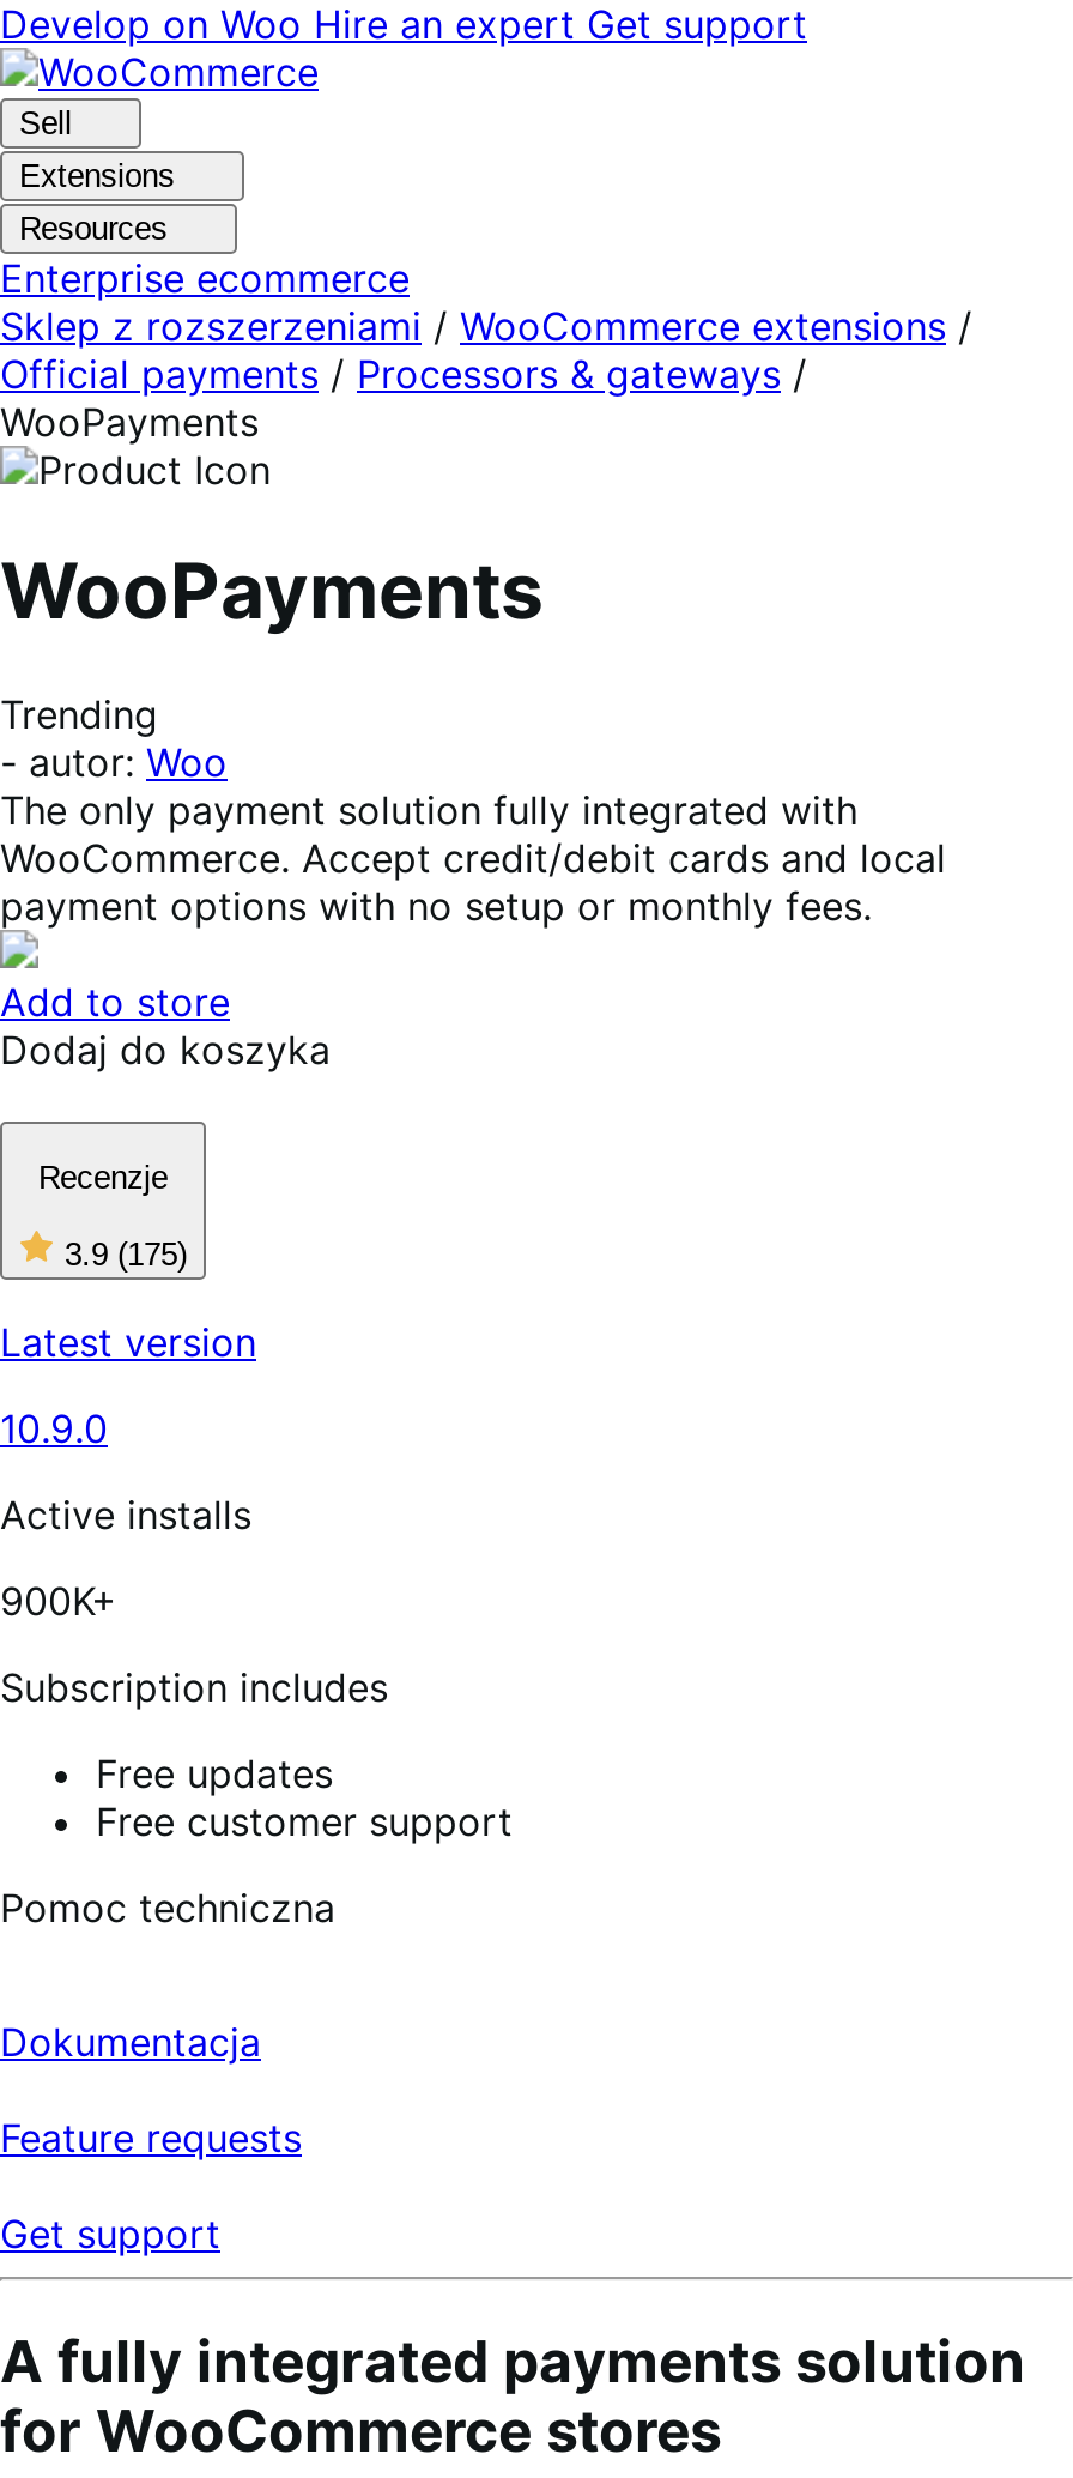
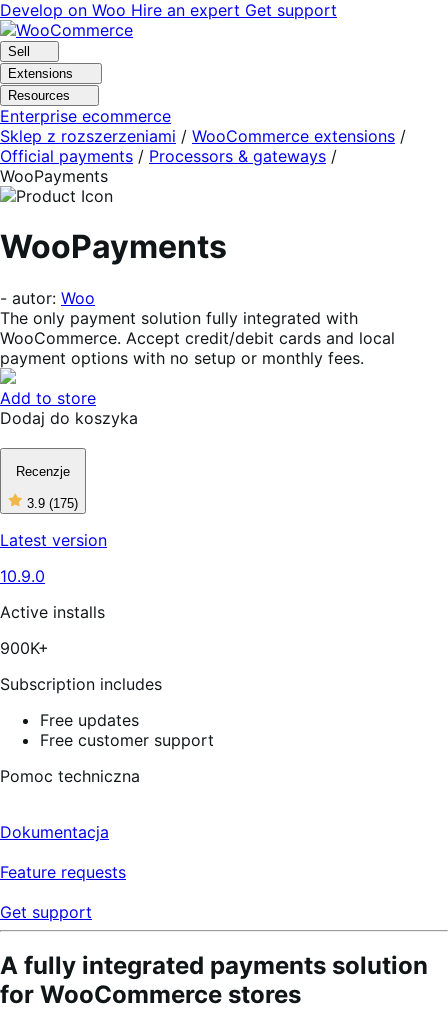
- Trending
